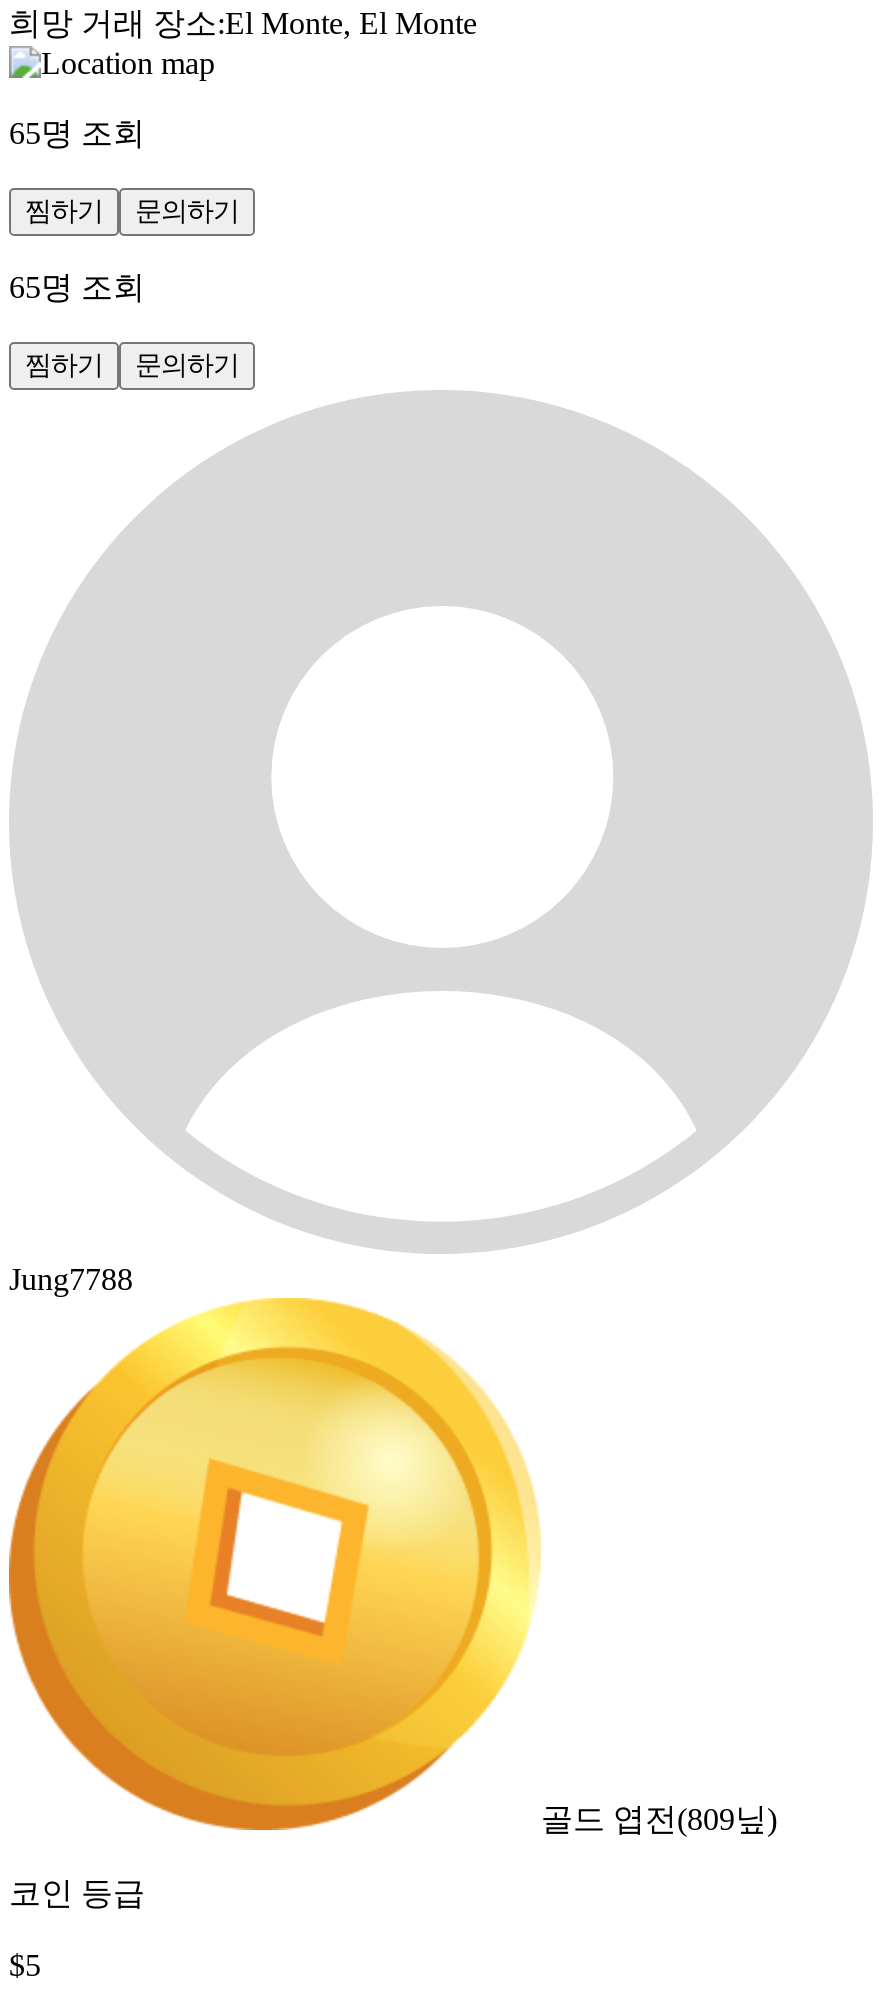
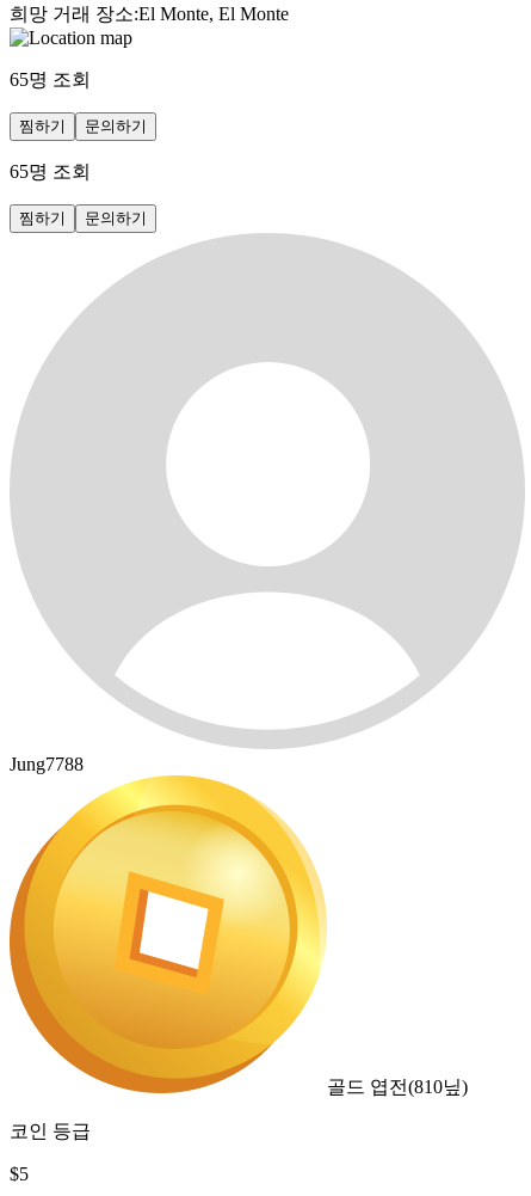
- 골드 엽전 (809닢)
+ 골드 엽전 (810닢)
